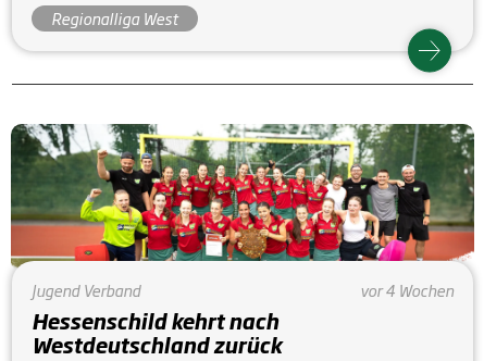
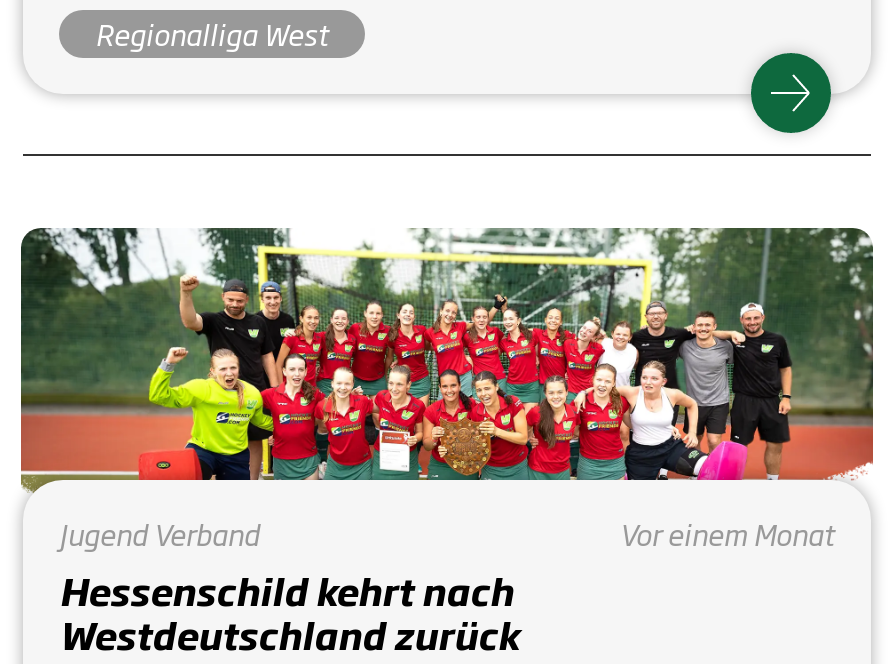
- vor 4 Wochen
+ Vor einem Monat
